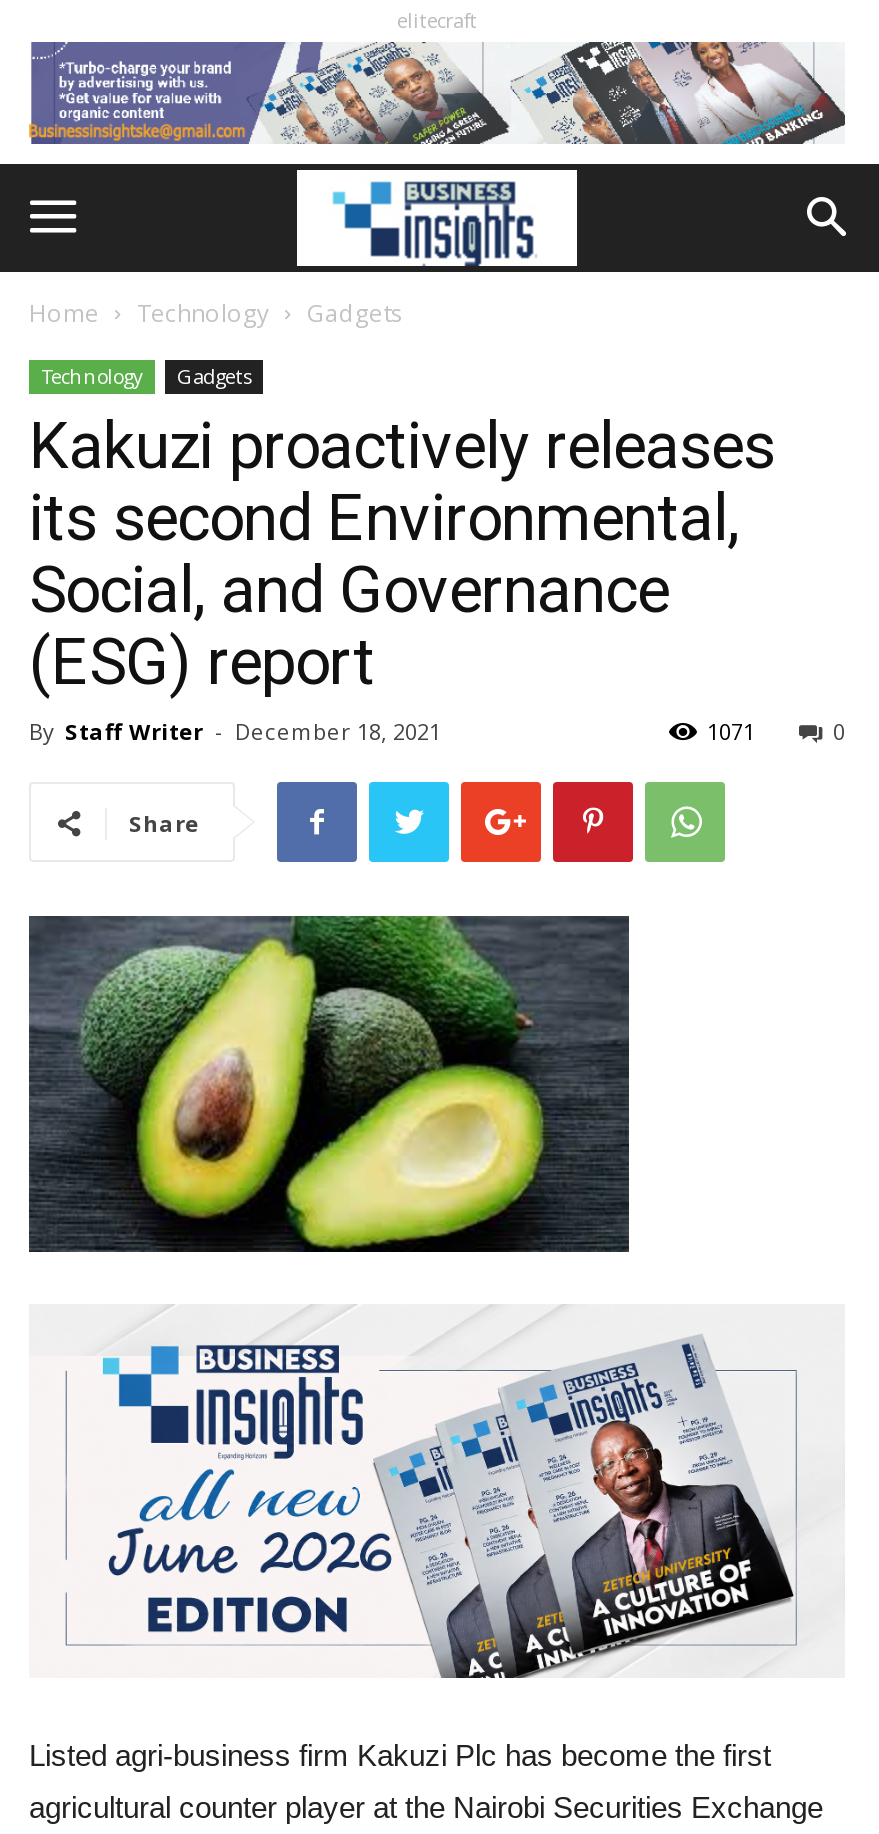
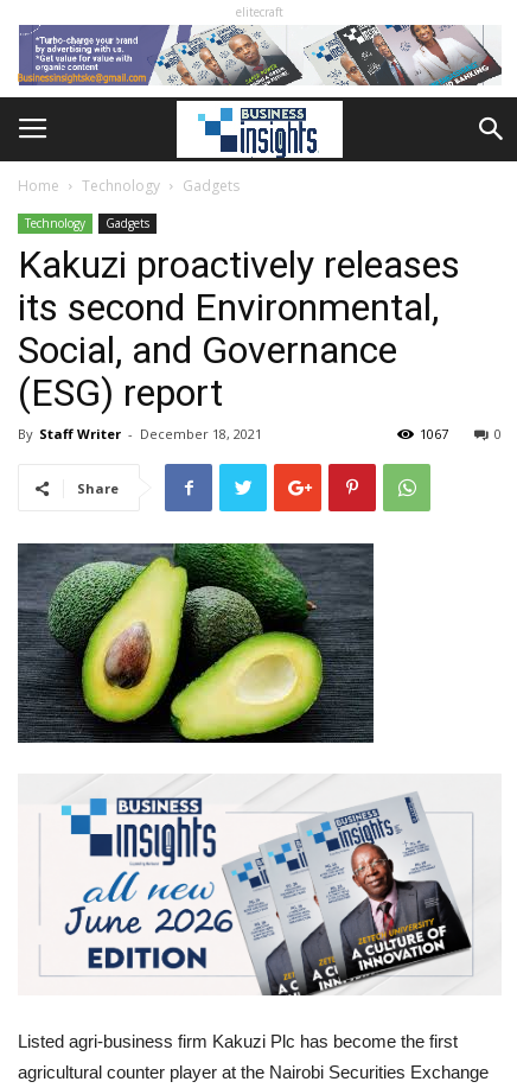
- 1071
+ 1067
